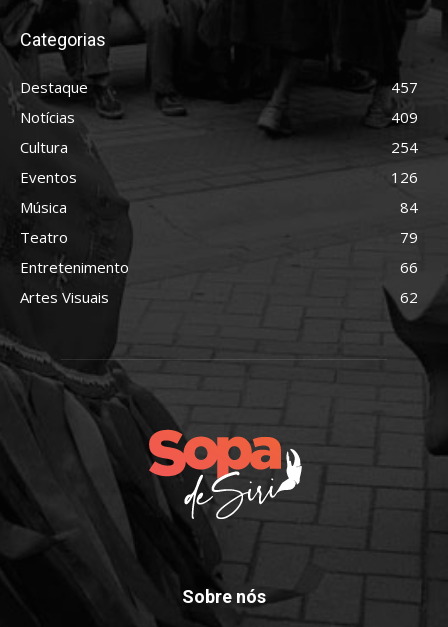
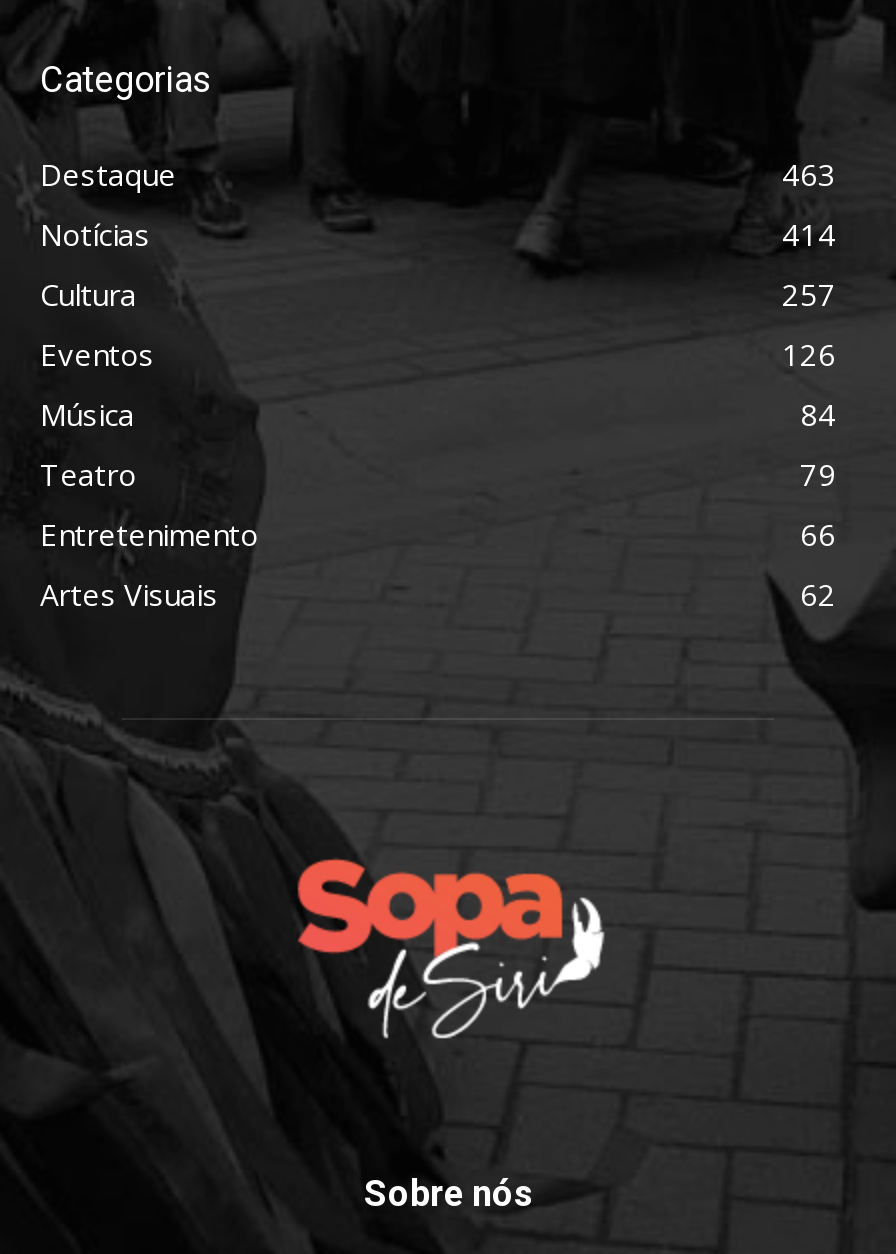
- 457
+ 463

- 409
+ 414

- 254
+ 257
